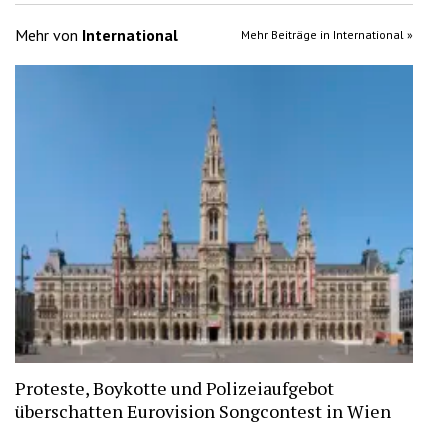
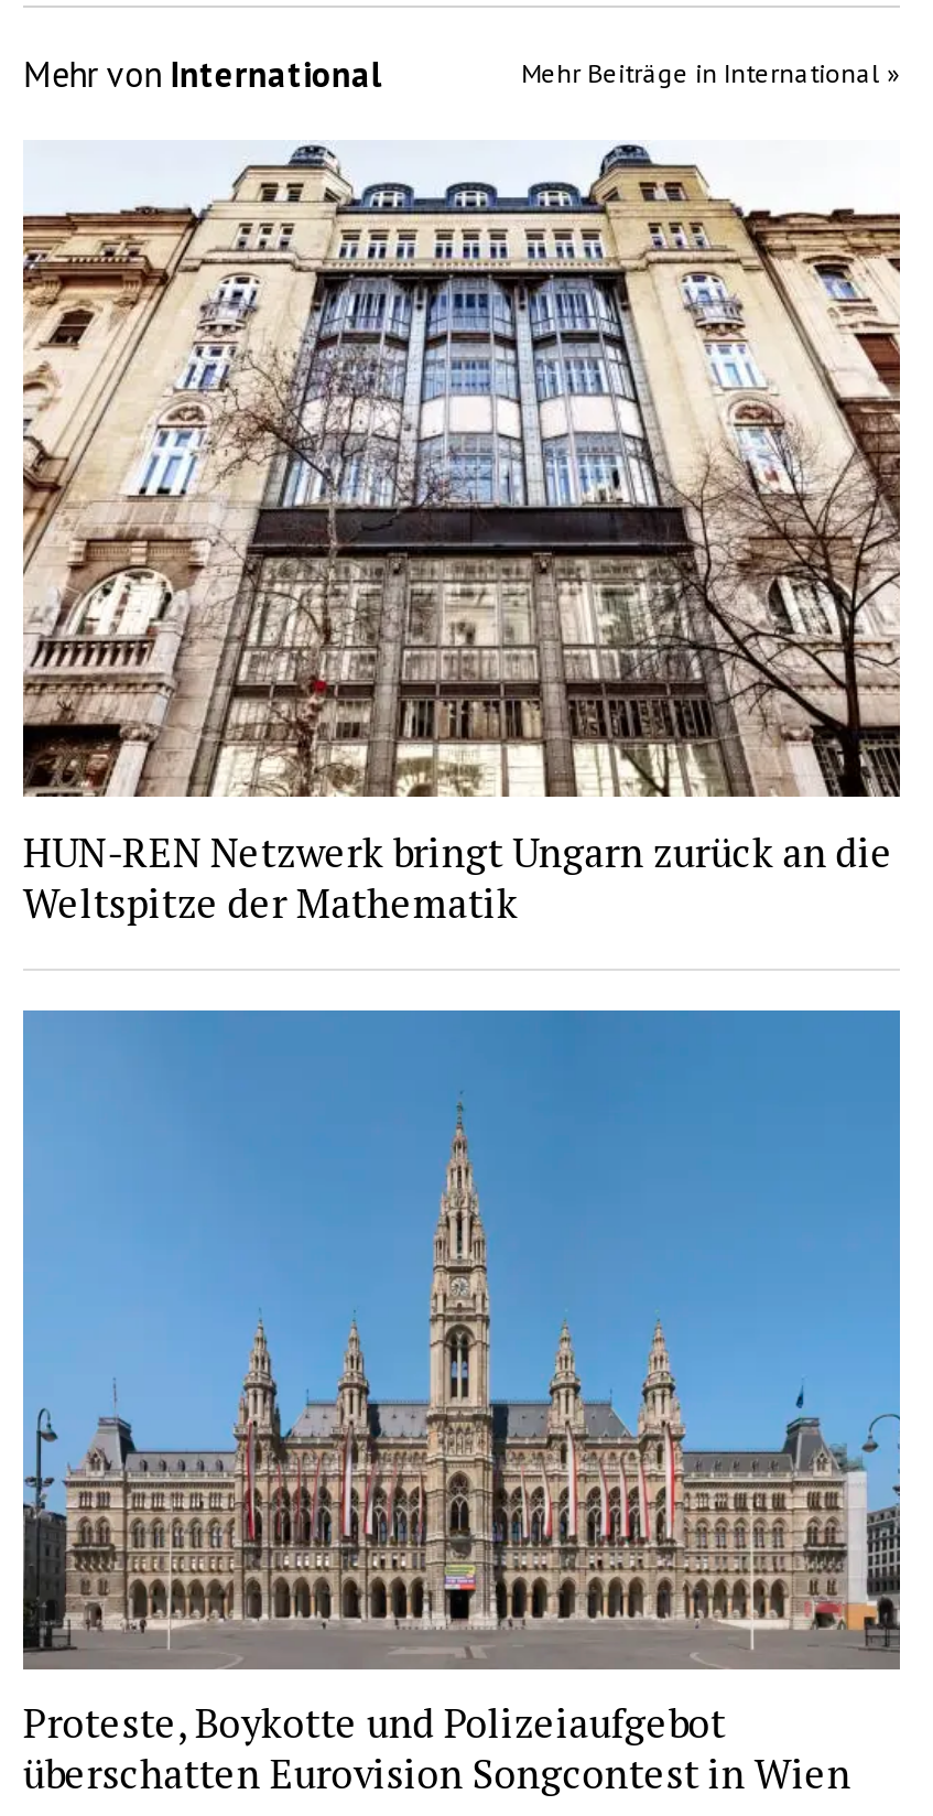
+ [image]
+ HUN-REN Netzwerk bringt Ungarn zurück an die
+ Weltspitze der Mathematik
